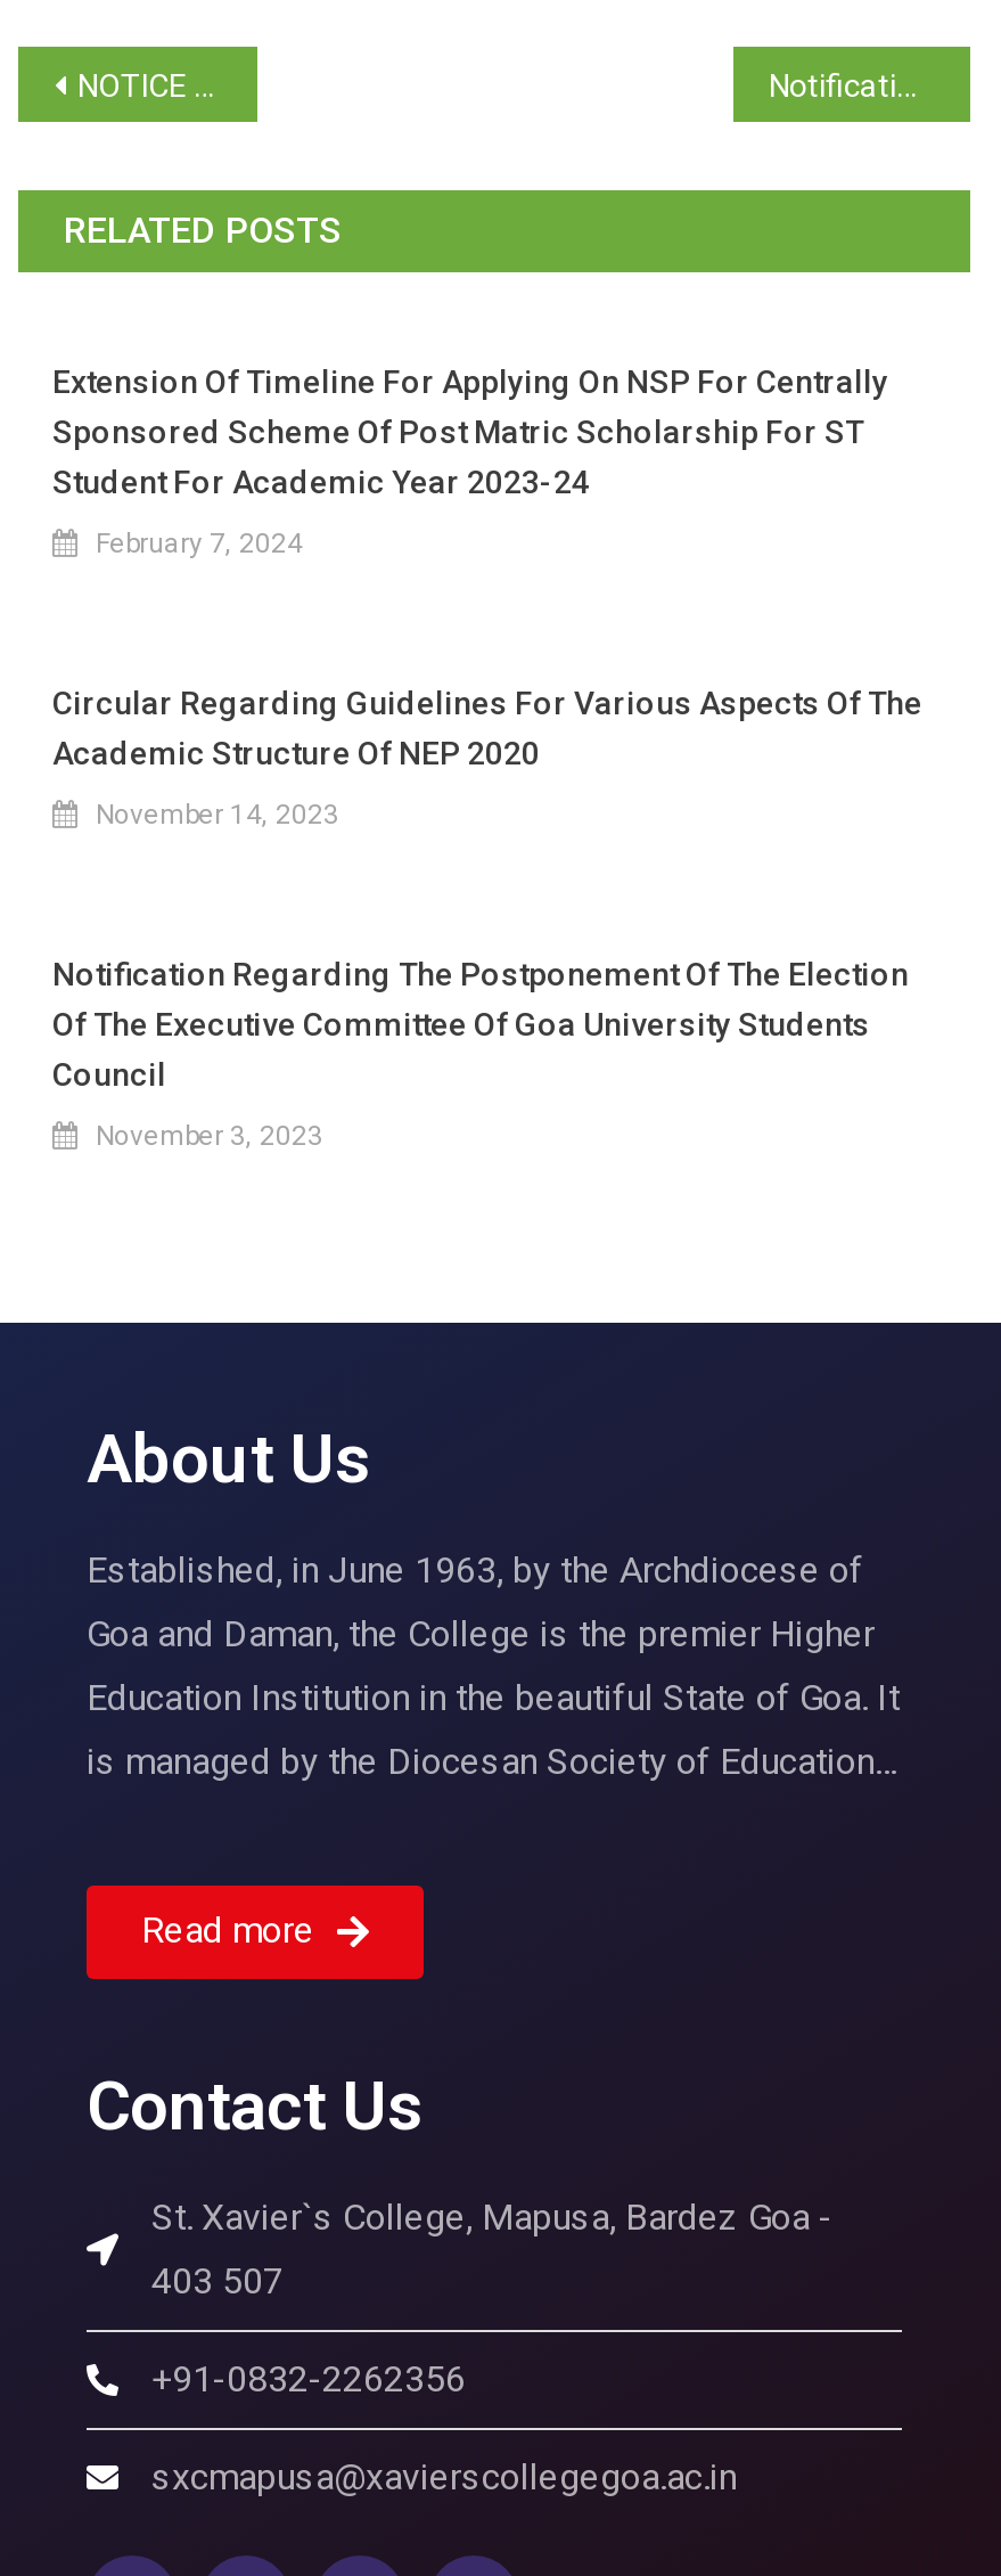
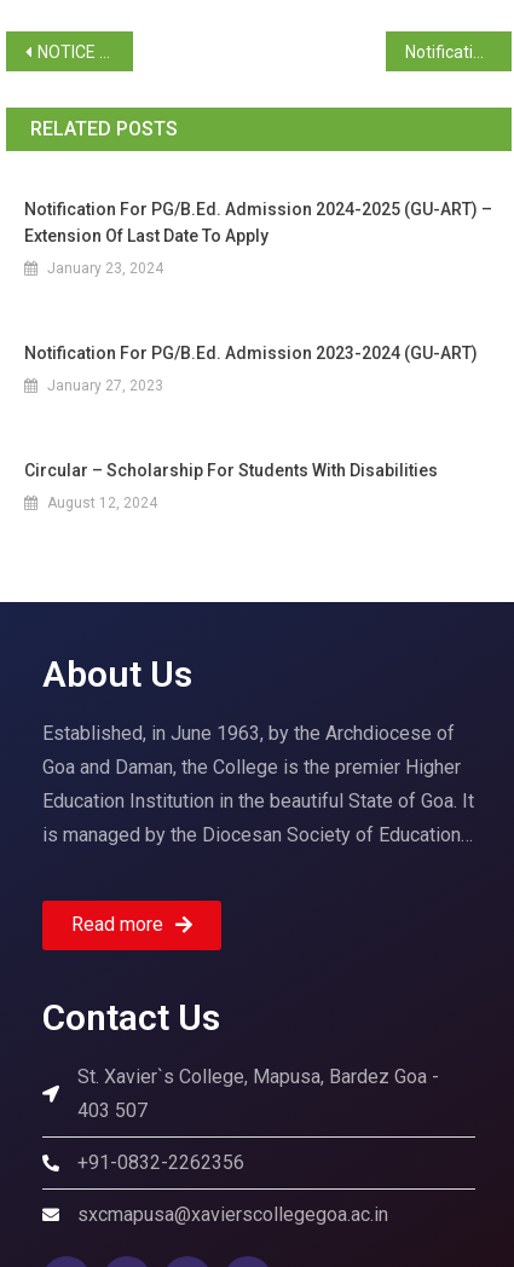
- Extension Of Timeline For Applying On NSP For Centrally
- Sponsored Scheme Of Post Matric Scholarship For ST
- Student For Academic Year 2023-24
+ Notification For PG/B.Ed. Admission 2024-2025 (GU-ART) –
+ Extension Of Last Date To Apply

- February 7, 2024
+ January 23, 2024

- Circular Regarding Guidelines For Various Aspects Of The
- Academic Structure Of NEP 2020
+ Notification For PG/B.Ed. Admission 2023-2024 (GU-ART)

- November 14, 2023
+ January 27, 2023

- Notification Regarding The Postponement Of The Election
- Of The Executive Committee Of Goa University Students
- Council
+ Circular – Scholarship For Students With Disabilities

- November 3, 2023
+ August 12, 2024
